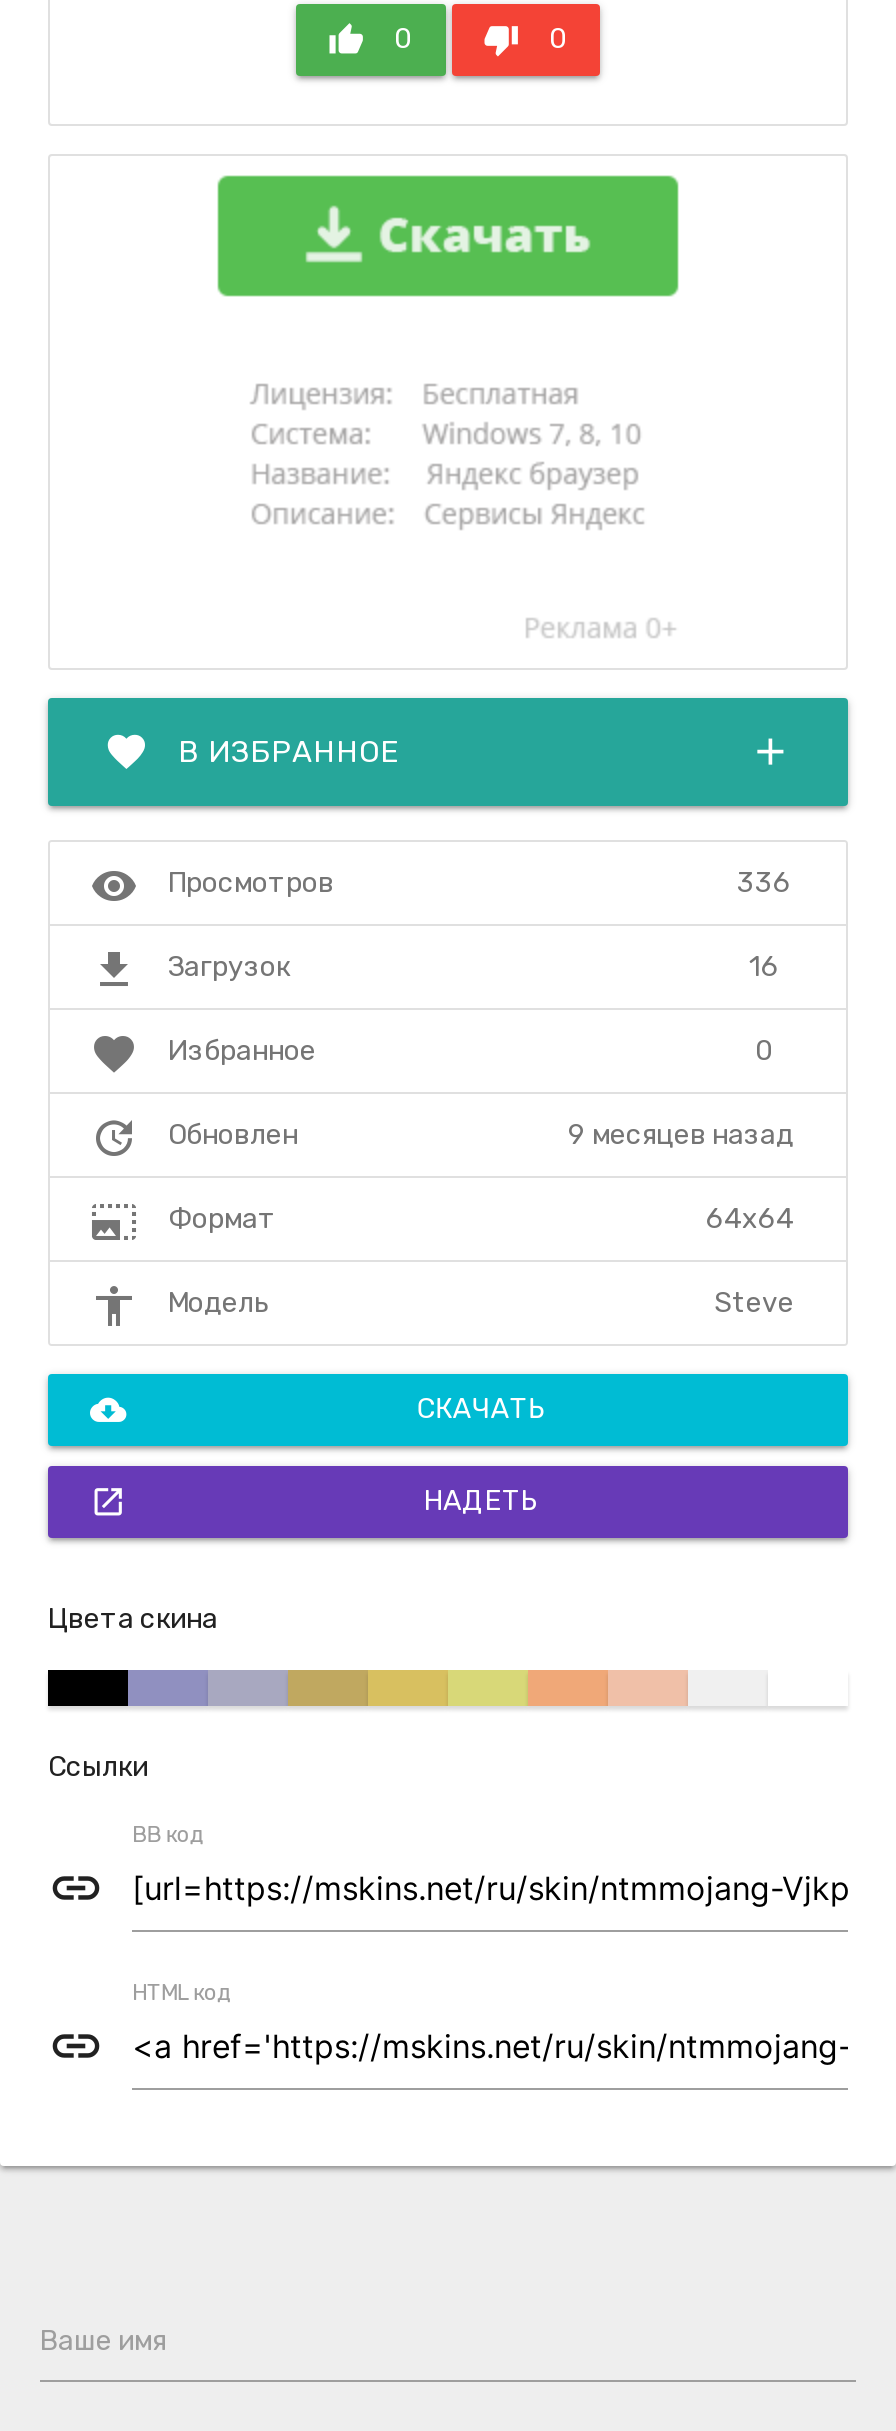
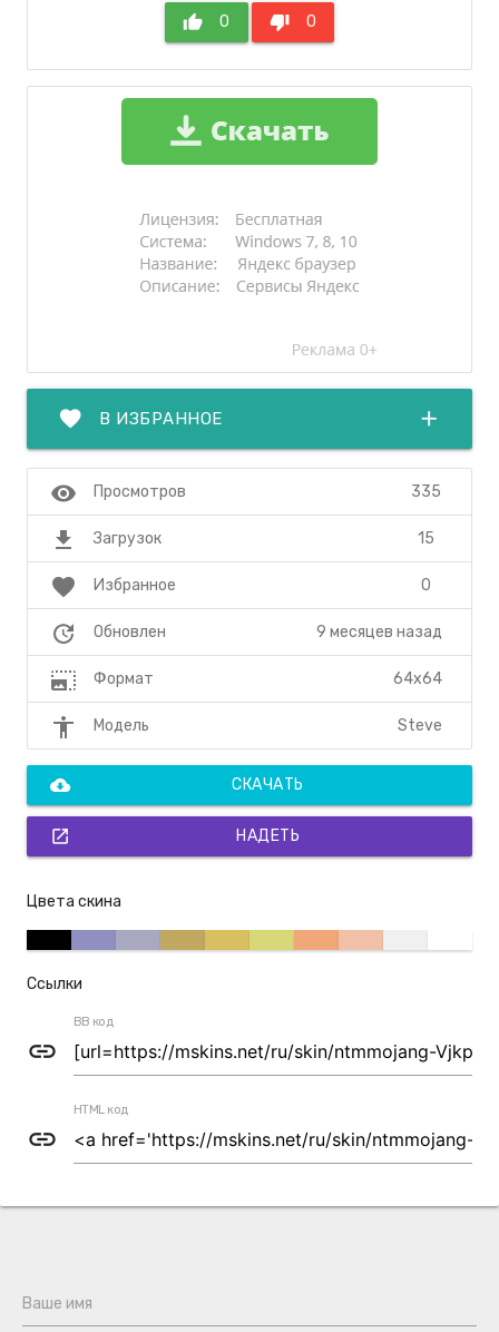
- 336
+ 335

- 16
+ 15
